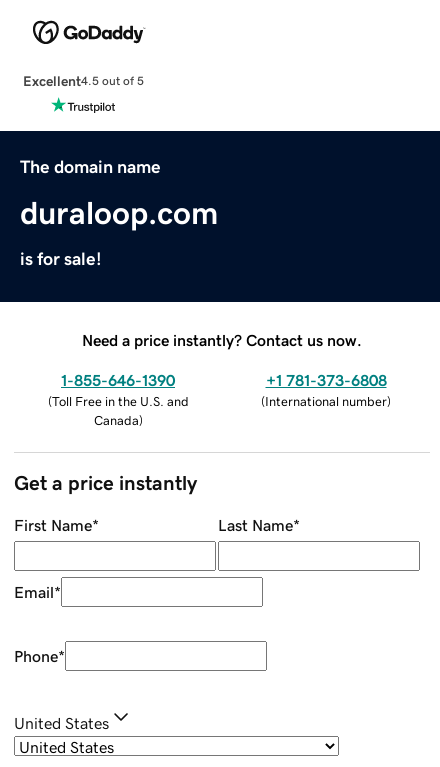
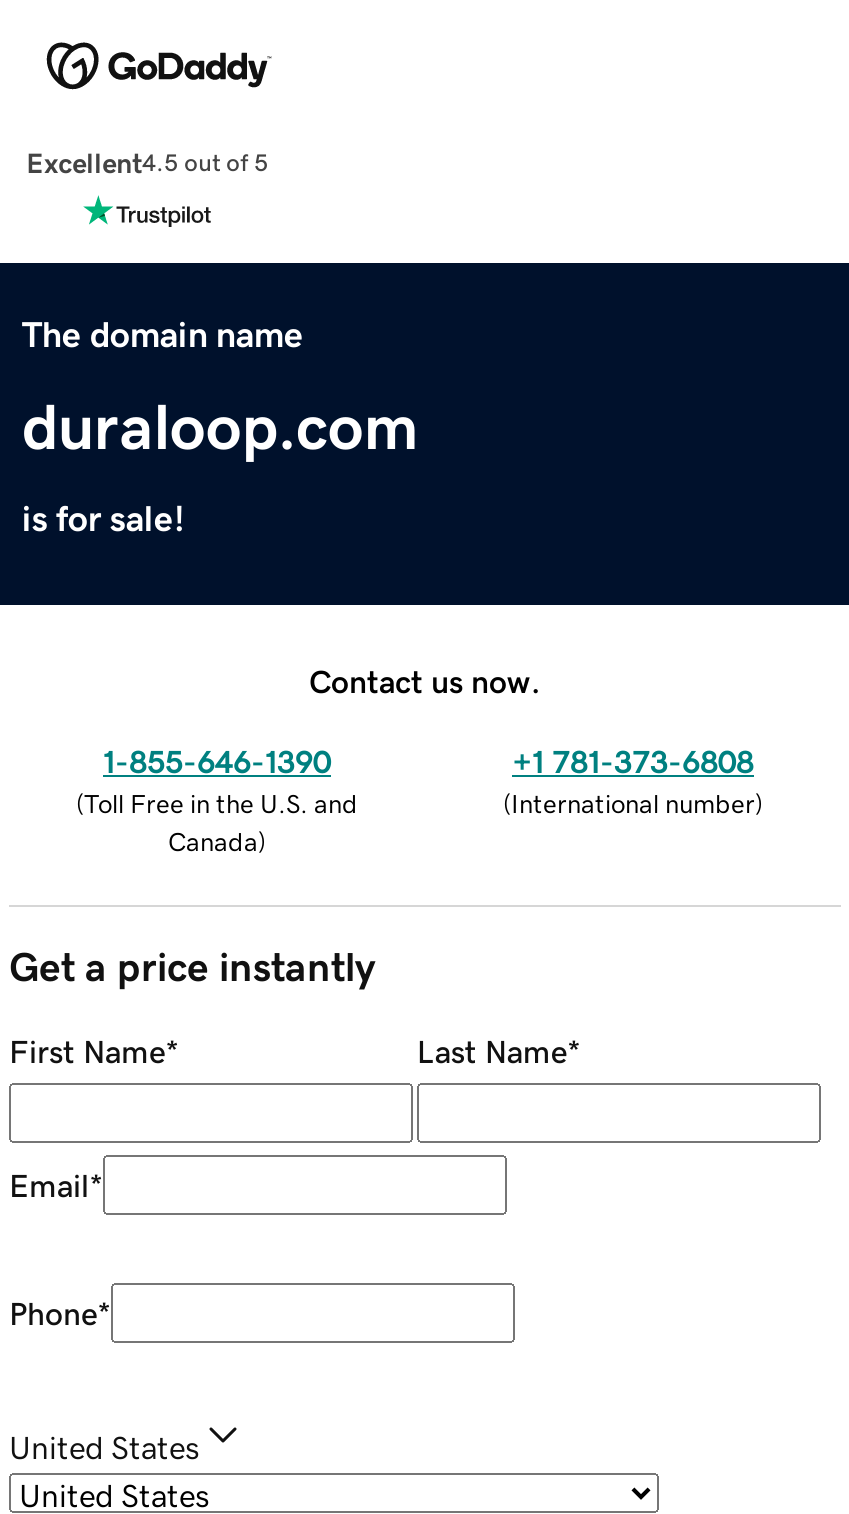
- Need a price instantly? Contact us now.
+ Contact us now.
